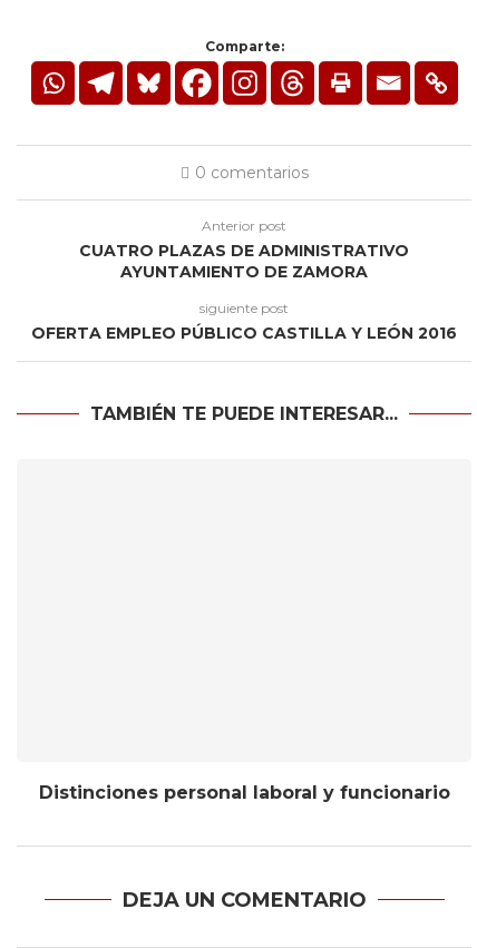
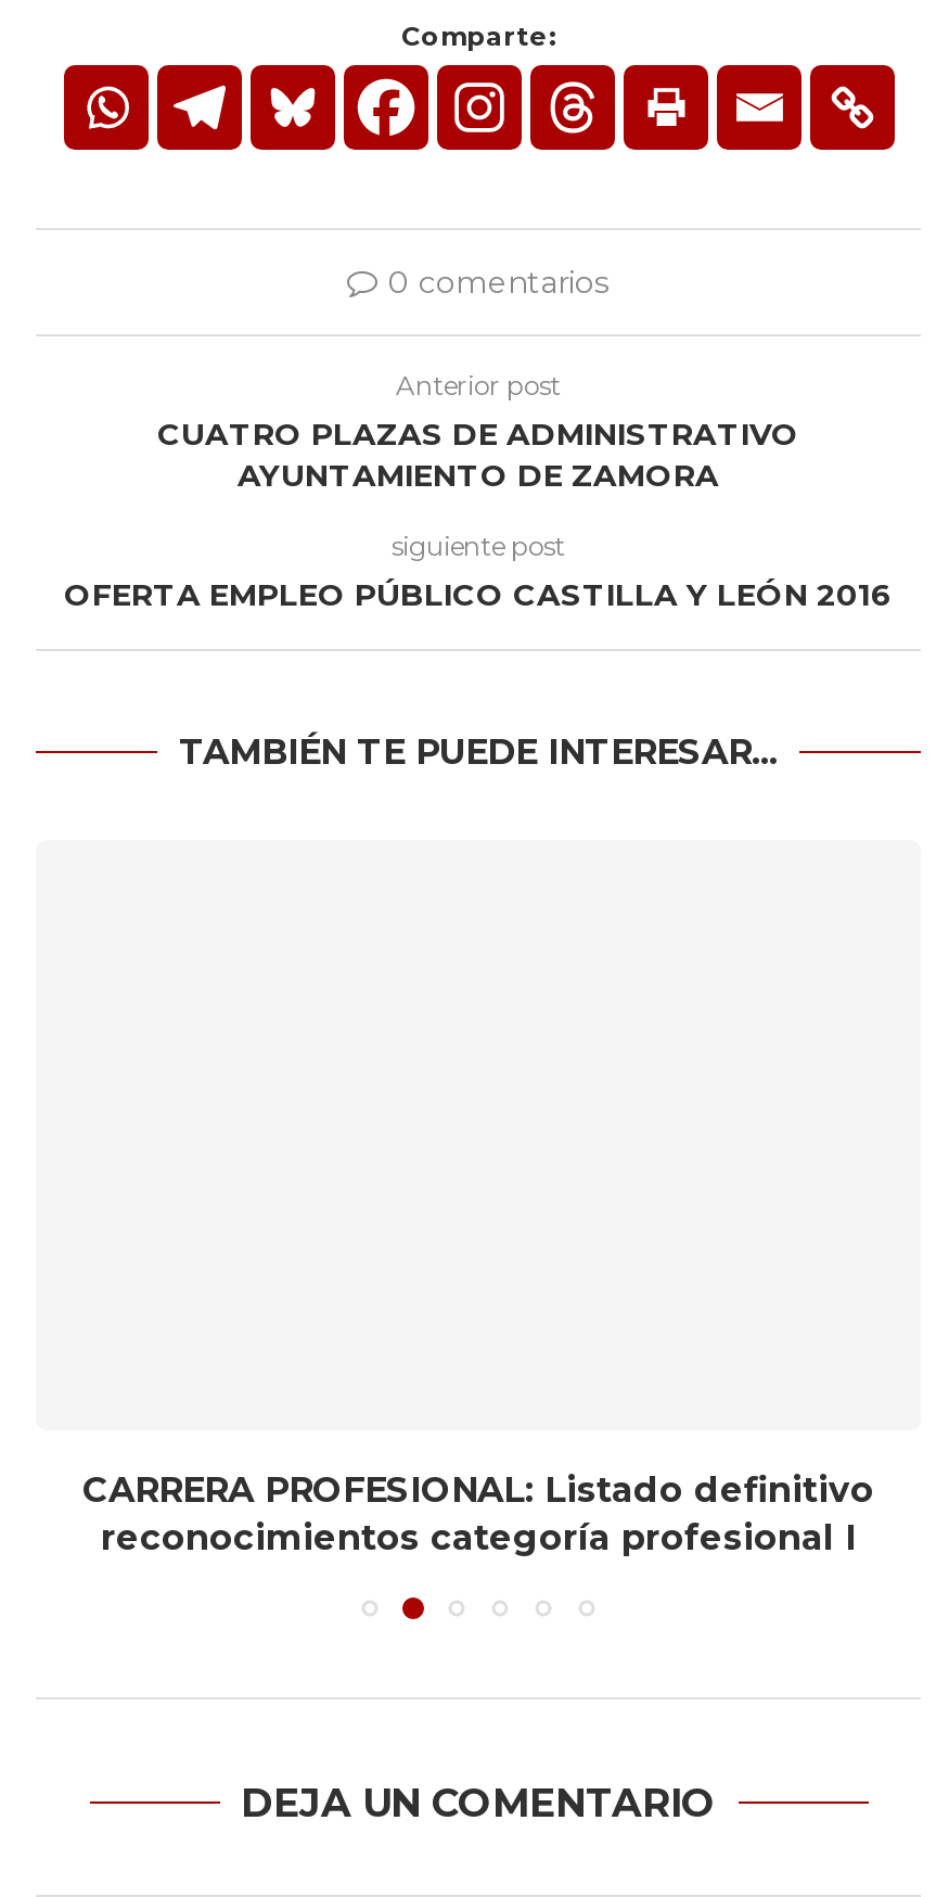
- Distinciones personal laboral y funcionario
+ CARRERA PROFESIONAL: Listado definitivo
+ reconocimientos categoría profesional I
